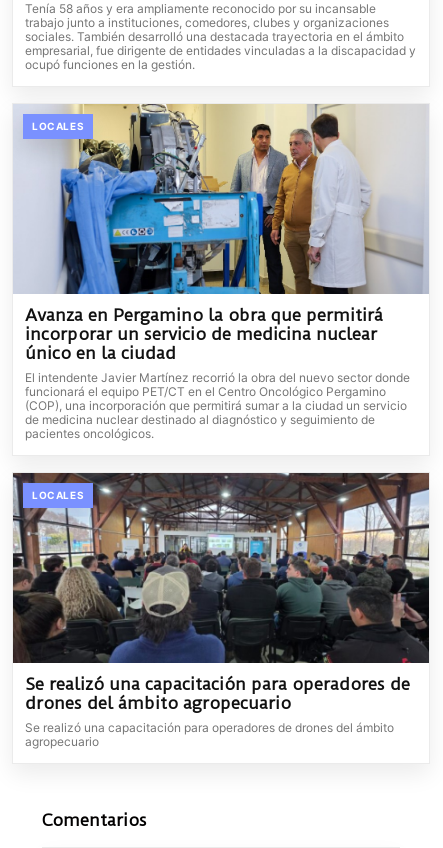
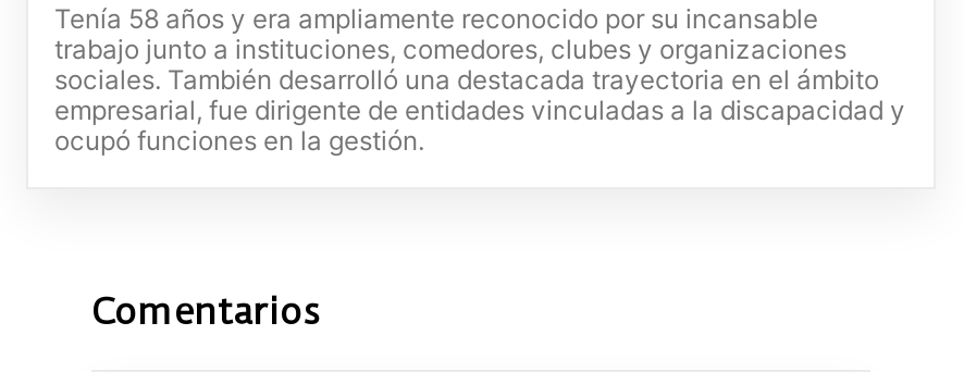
- [image]
- LOCALES

- Avanza en Pergamino la obra que permitirá
- incorporar un servicio de medicina nuclear
- único en la ciudad
- El intendente Javier Martínez recorrió la obra del nuevo sector donde
- funcionará el equipo PET/CT en el Centro Oncológico Pergamino
- (COP), una incorporación que permitirá sumar a la ciudad un servicio
- de medicina nuclear destinado al diagnóstico y seguimiento de
- pacientes oncológicos.

- [image]
- LOCALES

- Se realizó una capacitación para operadores de
- drones del ámbito agropecuario
- Se realizó una capacitación para operadores de drones del ámbito
- agropecuario
